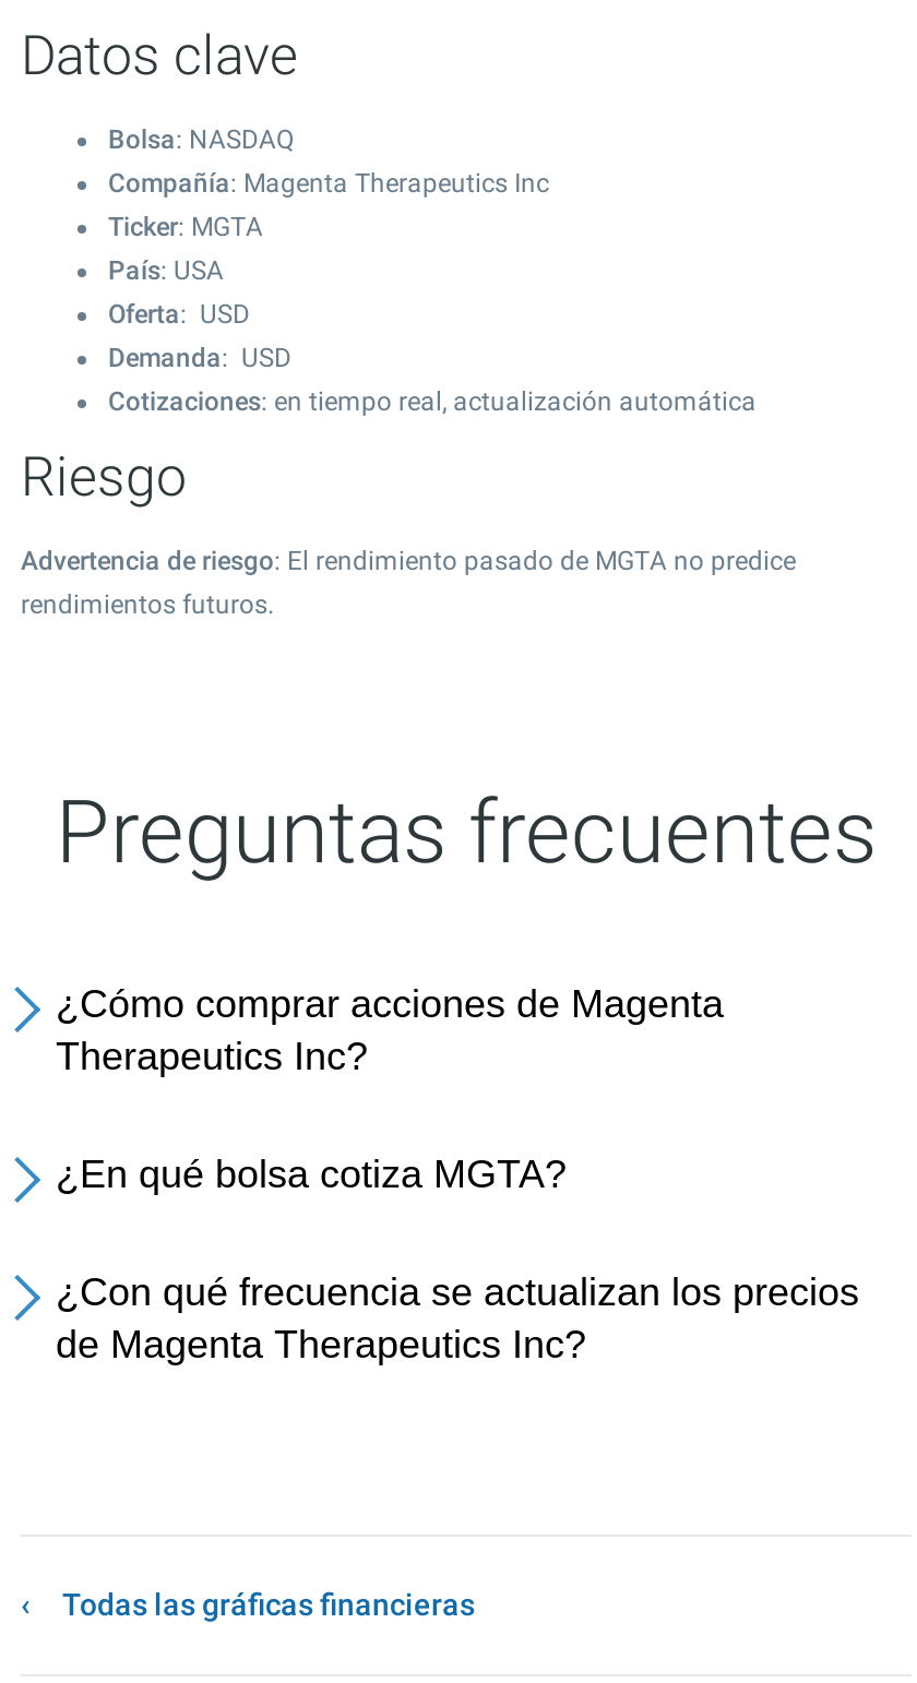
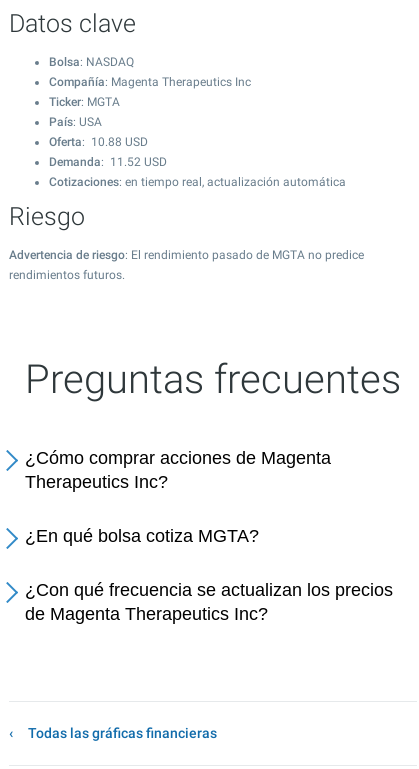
- Oferta: USD
- Demanda: USD
+ Oferta: 10.88 USD
+ Demanda: 11.52 USD
